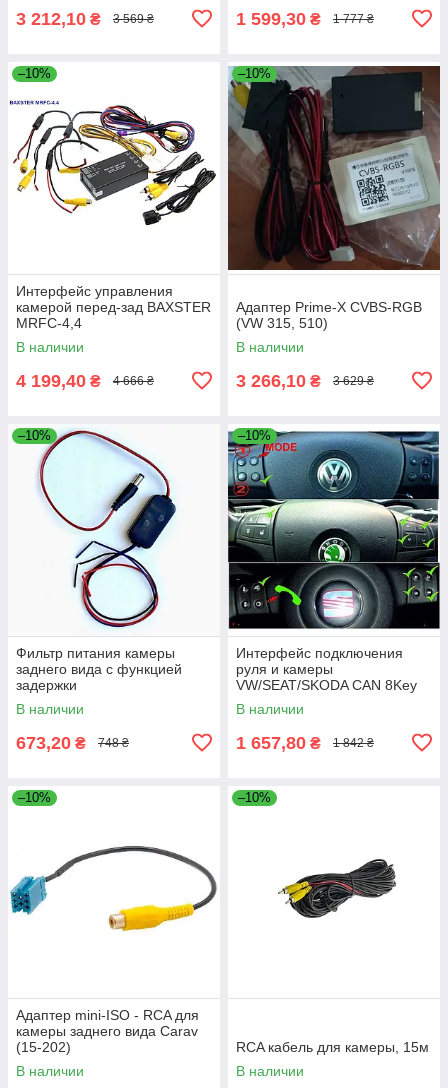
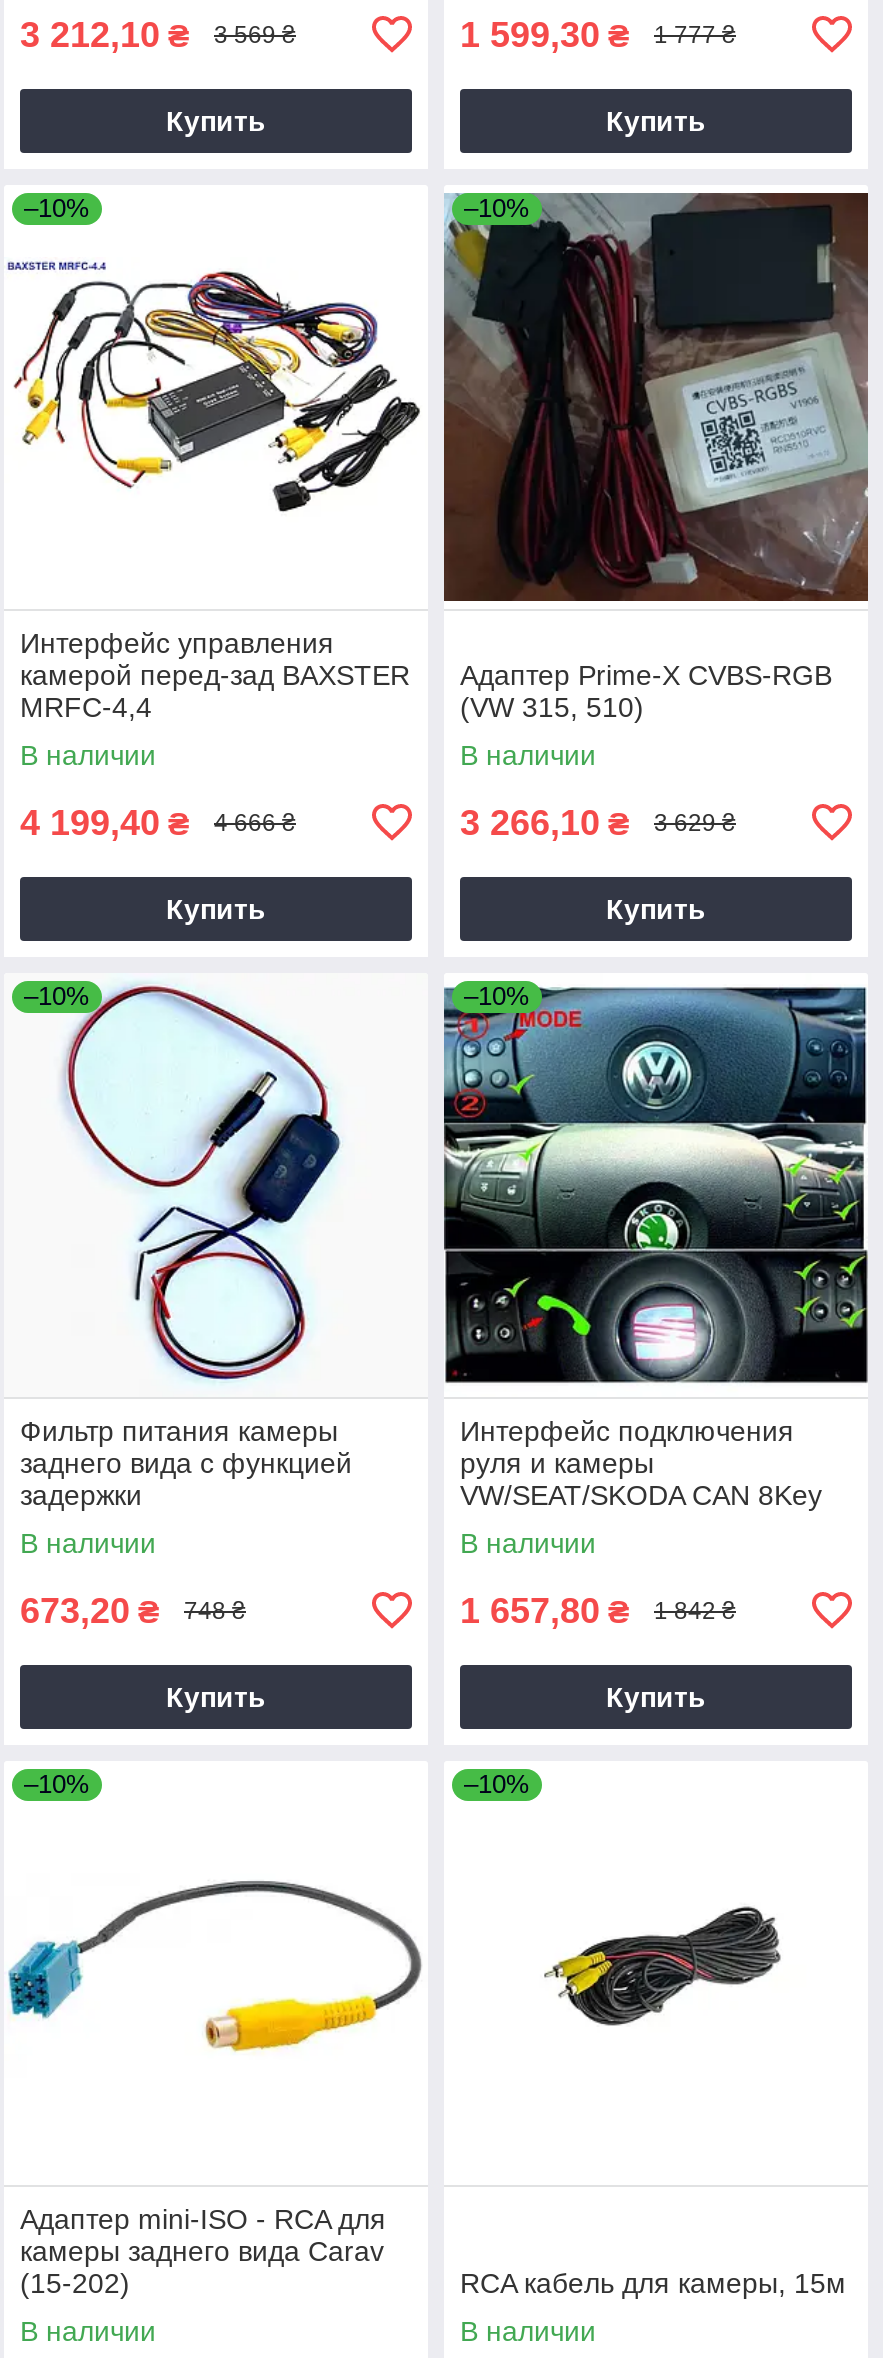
+ Купить

+ Купить

+ Купить

+ Купить

+ Купить

+ Купить
